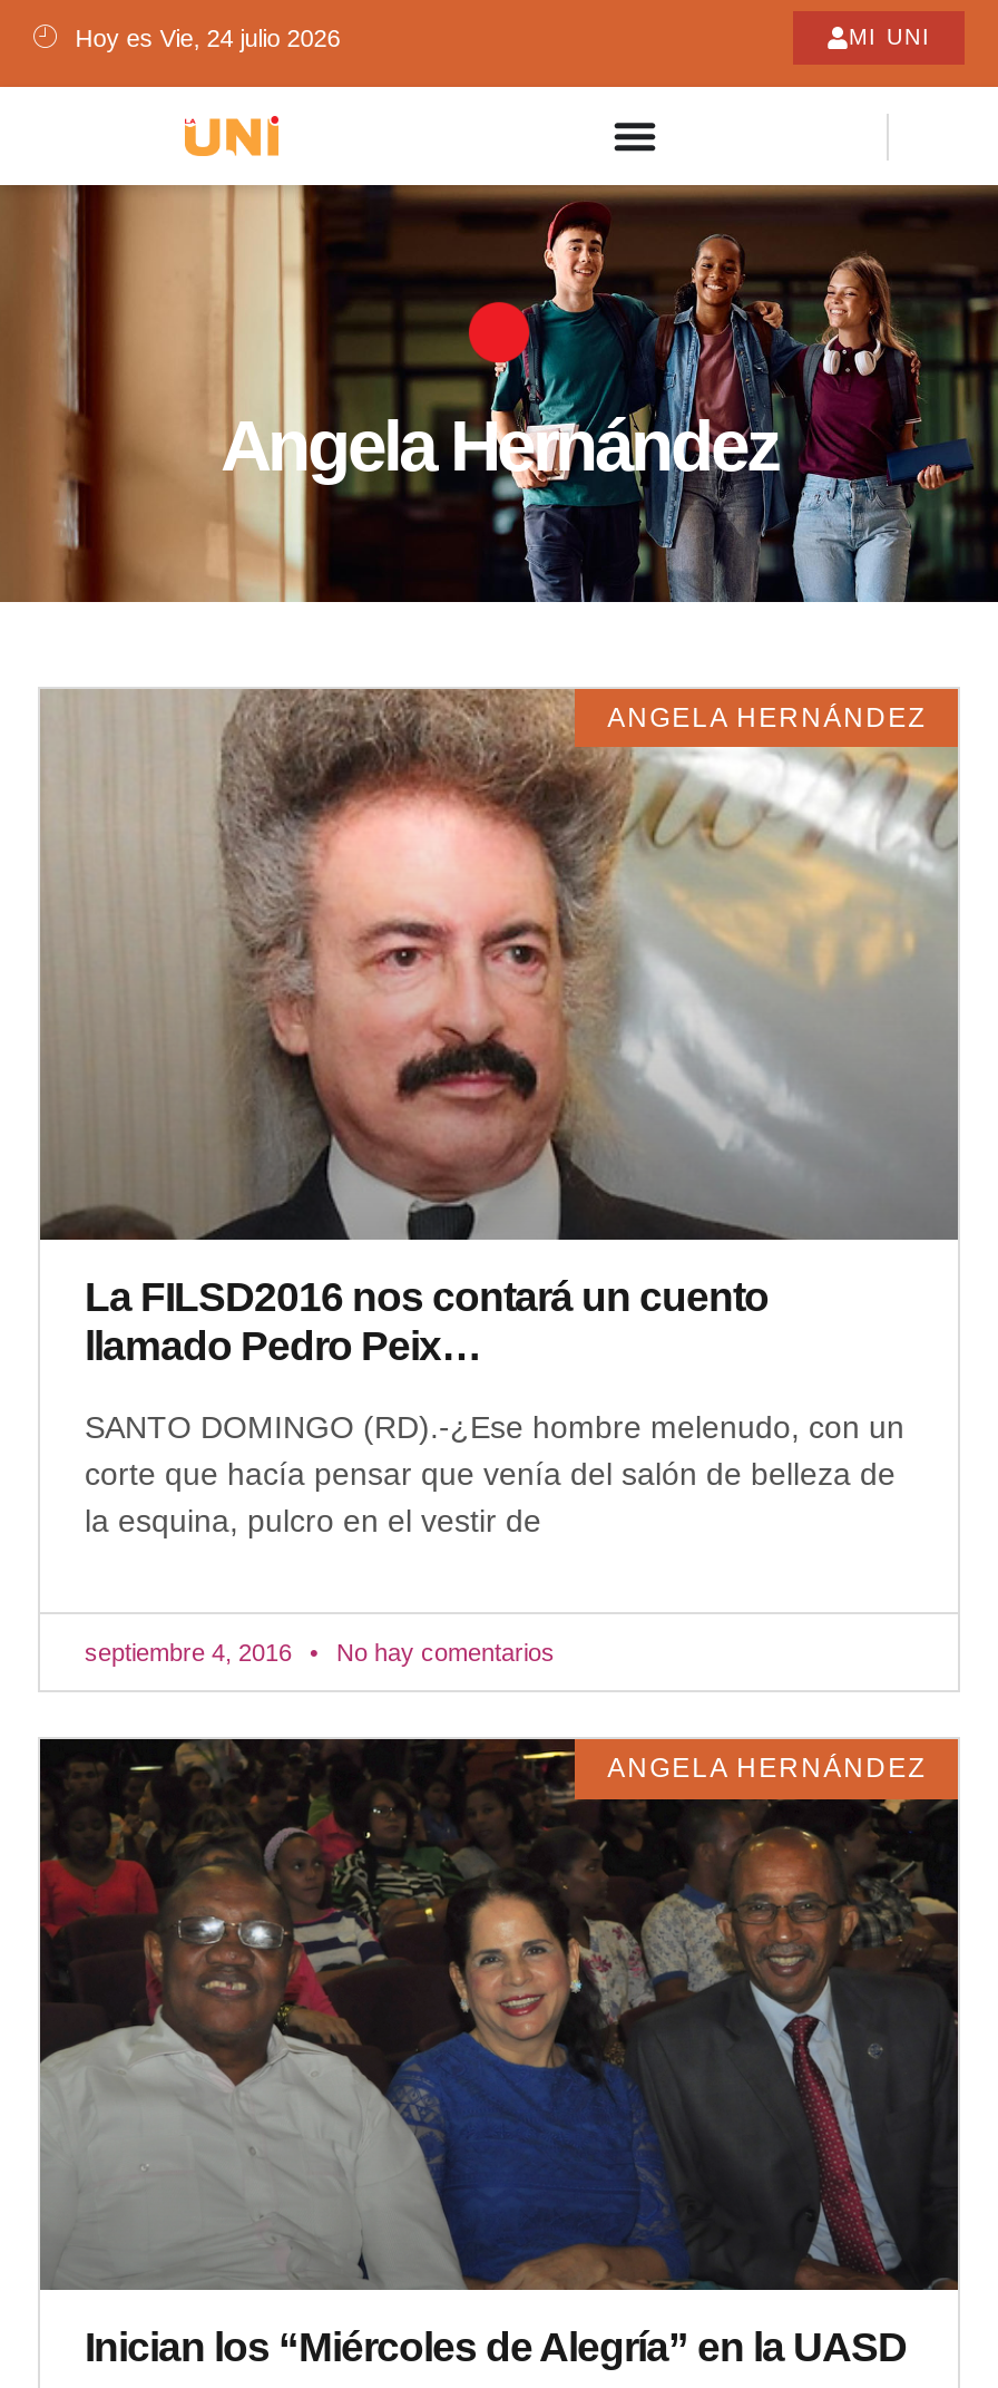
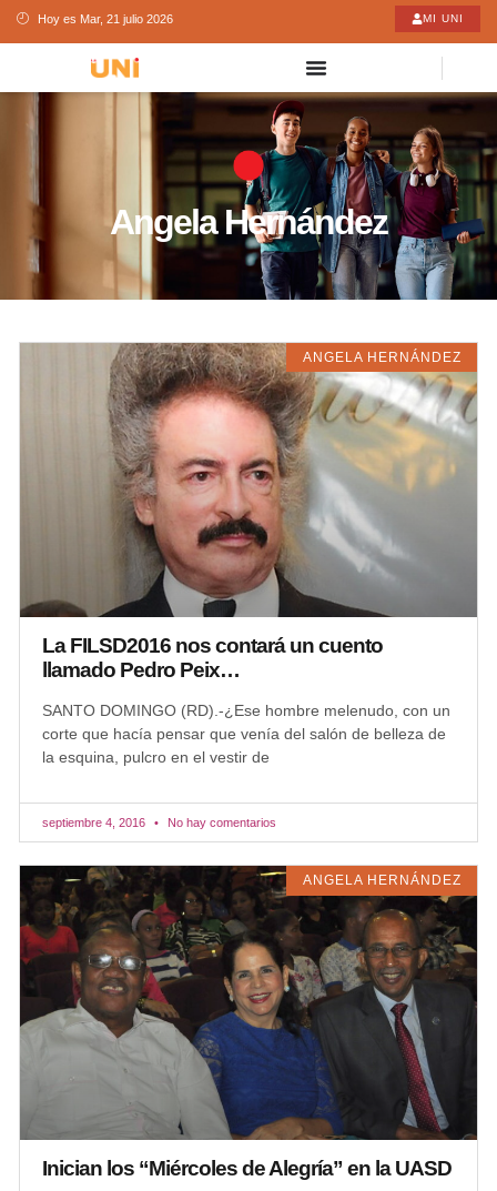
- Hoy es Vie, 24 julio 2026
+ Hoy es Mar, 21 julio 2026
